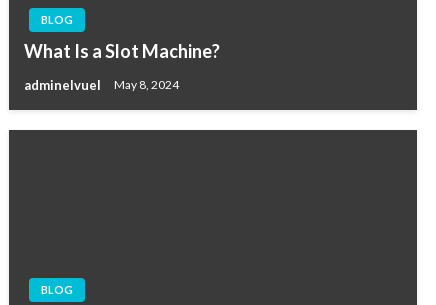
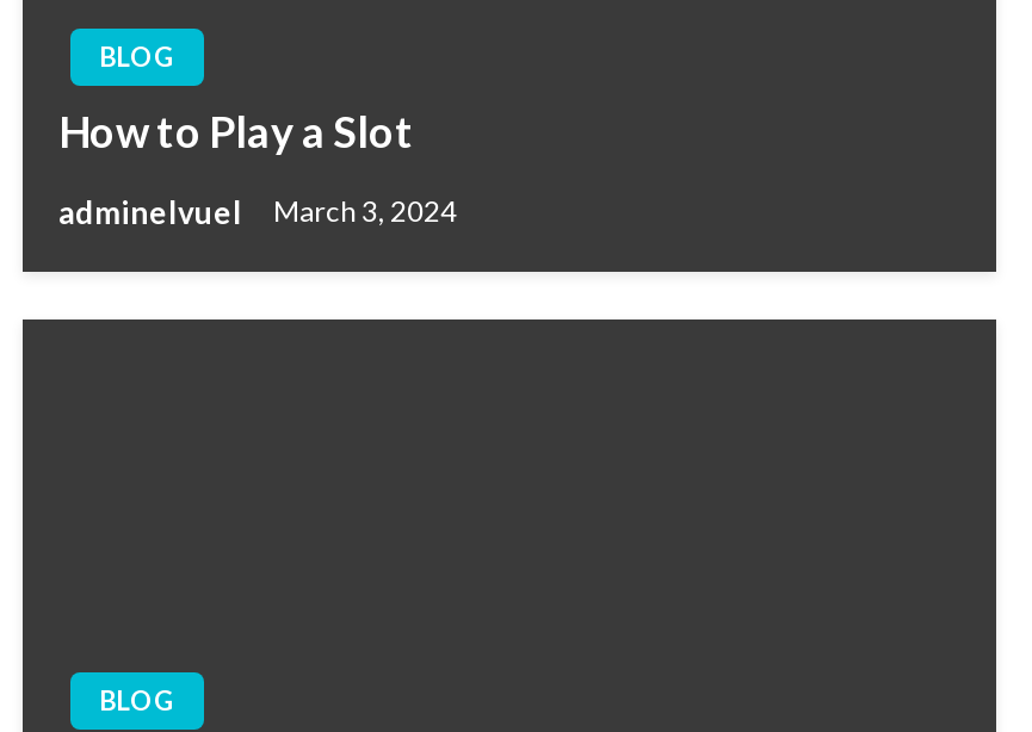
- What Is a Slot Machine?
+ How to Play a Slot

- adminelvuel May 8, 2024
+ adminelvuel March 3, 2024
